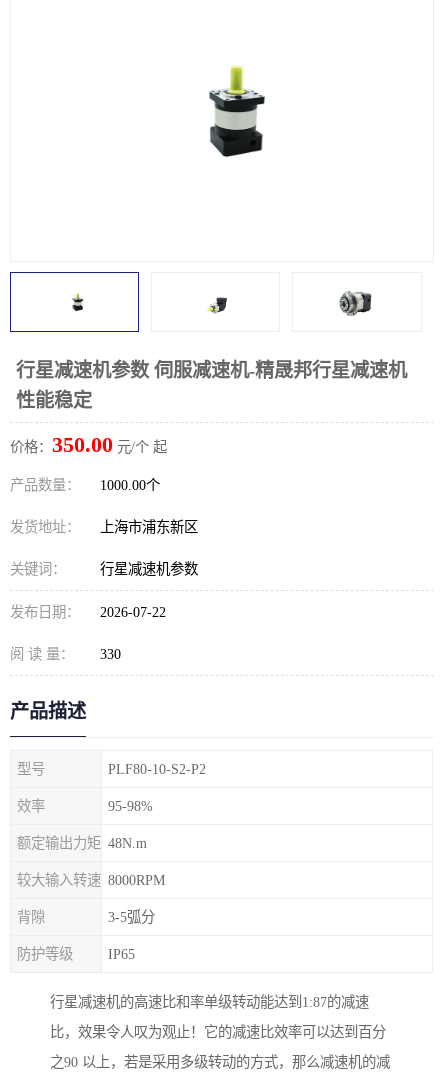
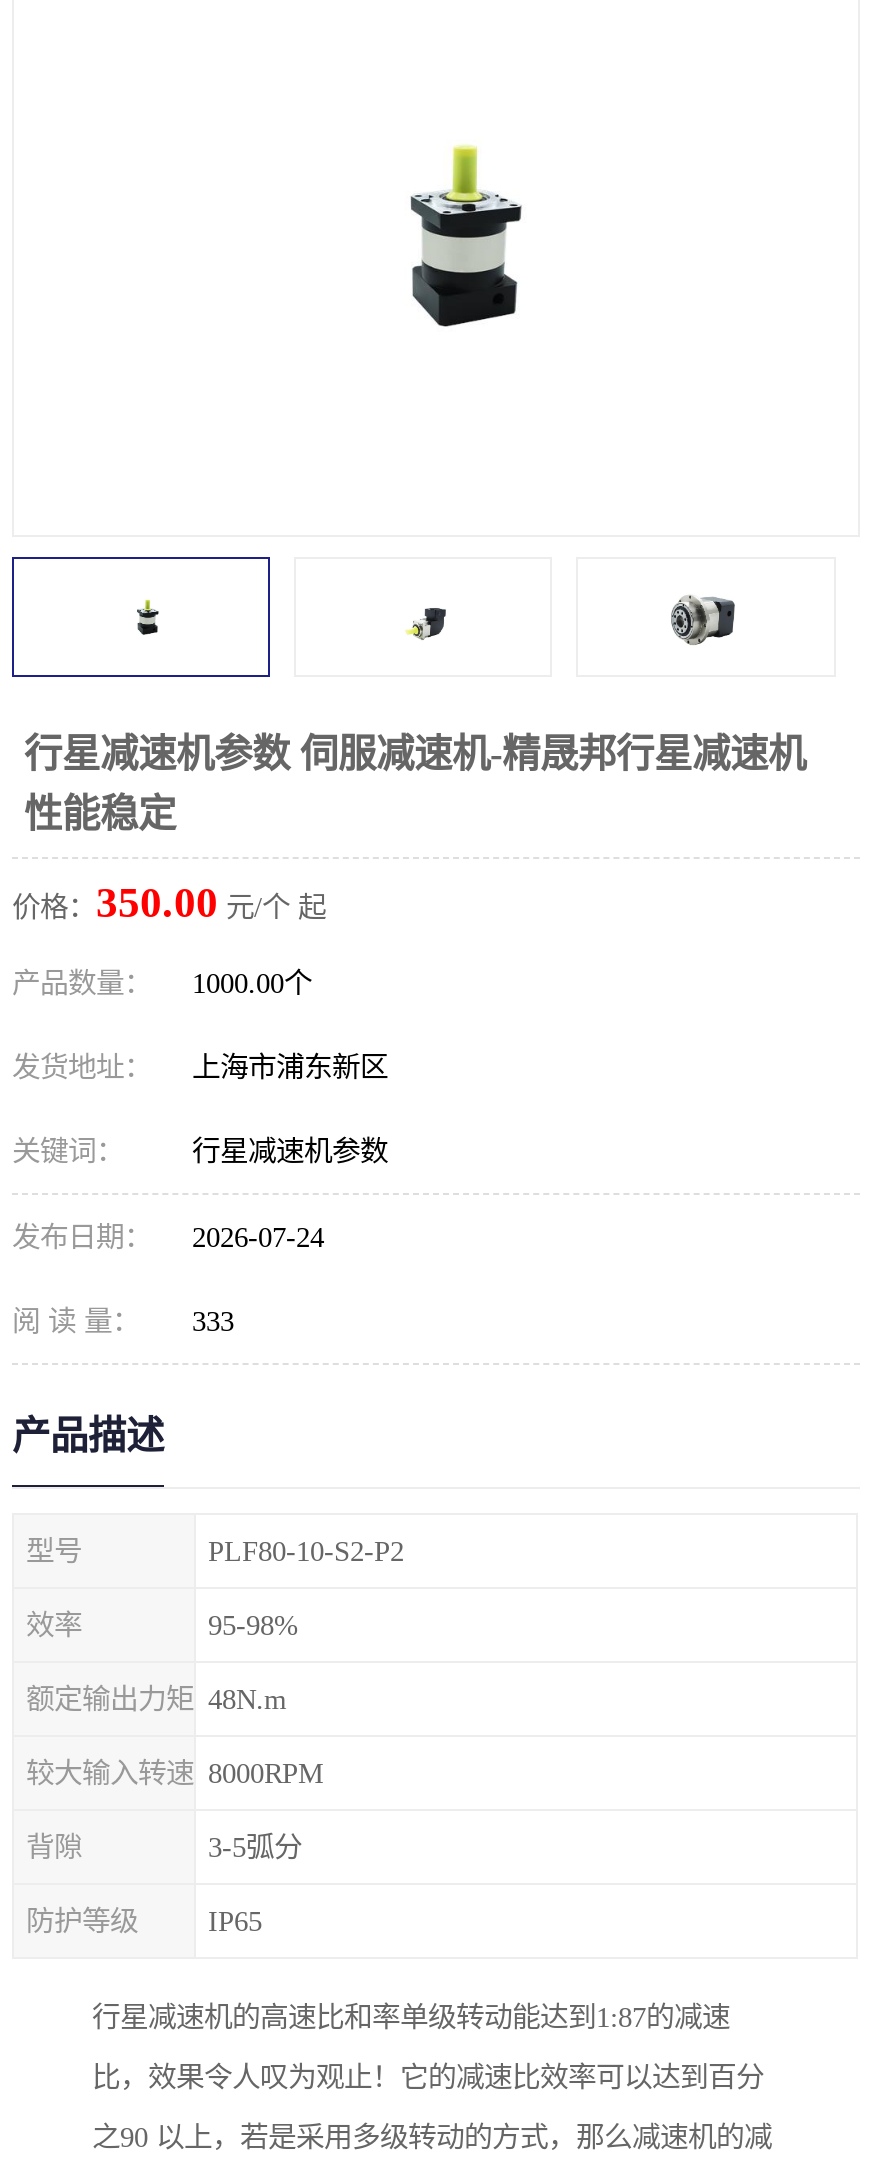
- 发布日期： 2026-07-22
+ 发布日期： 2026-07-24

- 阅 读 量： 330
+ 阅 读 量： 333
